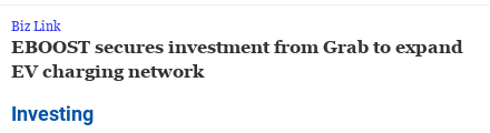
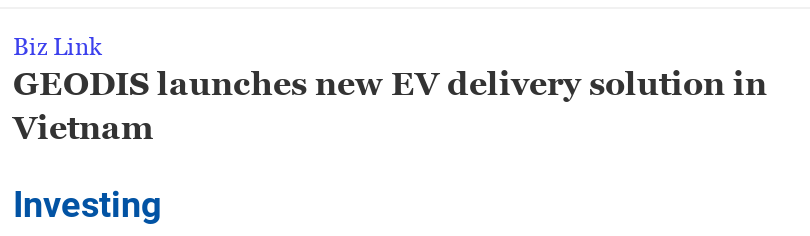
- EBOOST secures investment from Grab to expand
- EV charging network
+ GEODIS launches new EV delivery solution in
+ Vietnam
